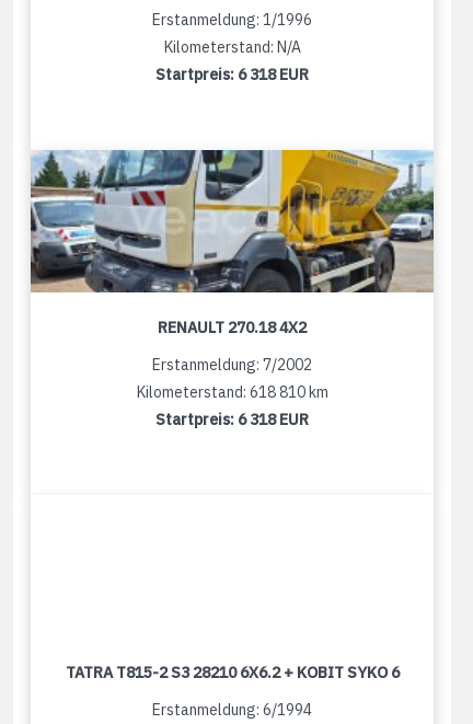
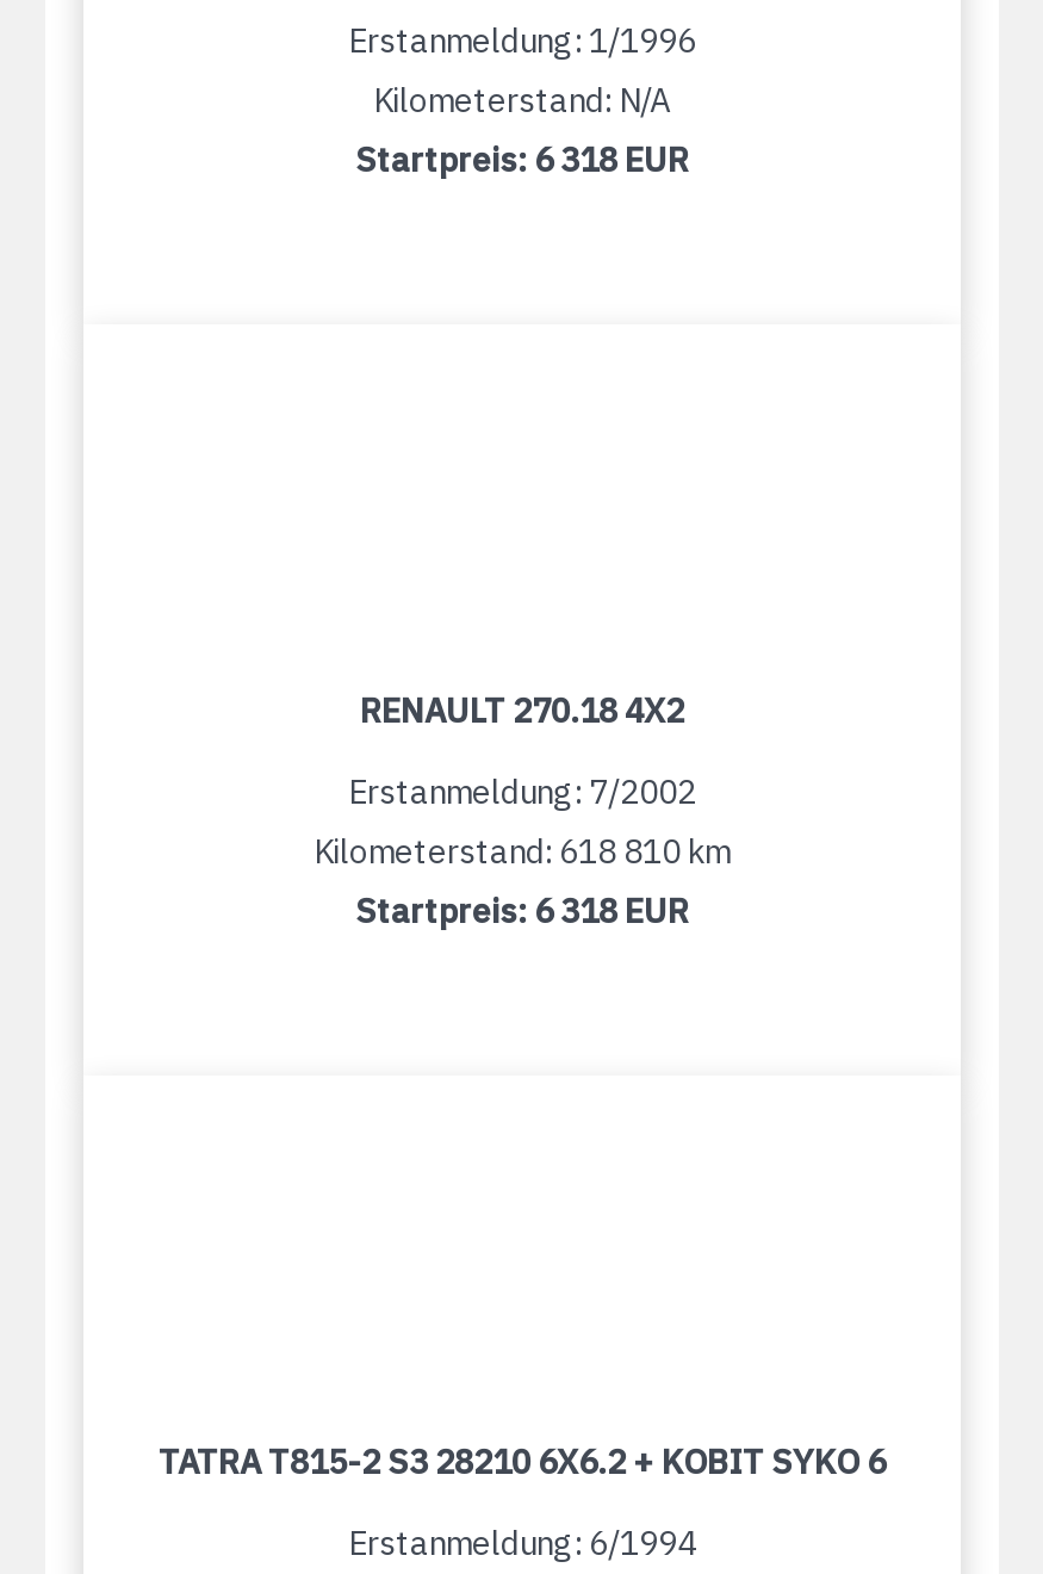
- [image]
